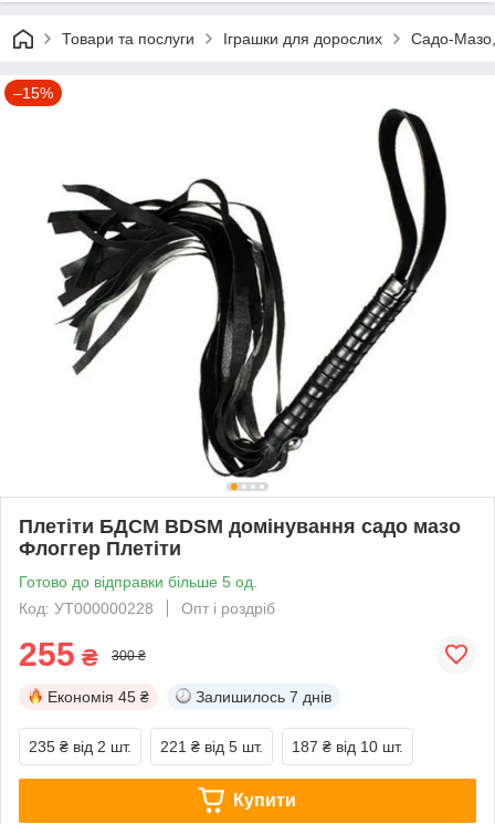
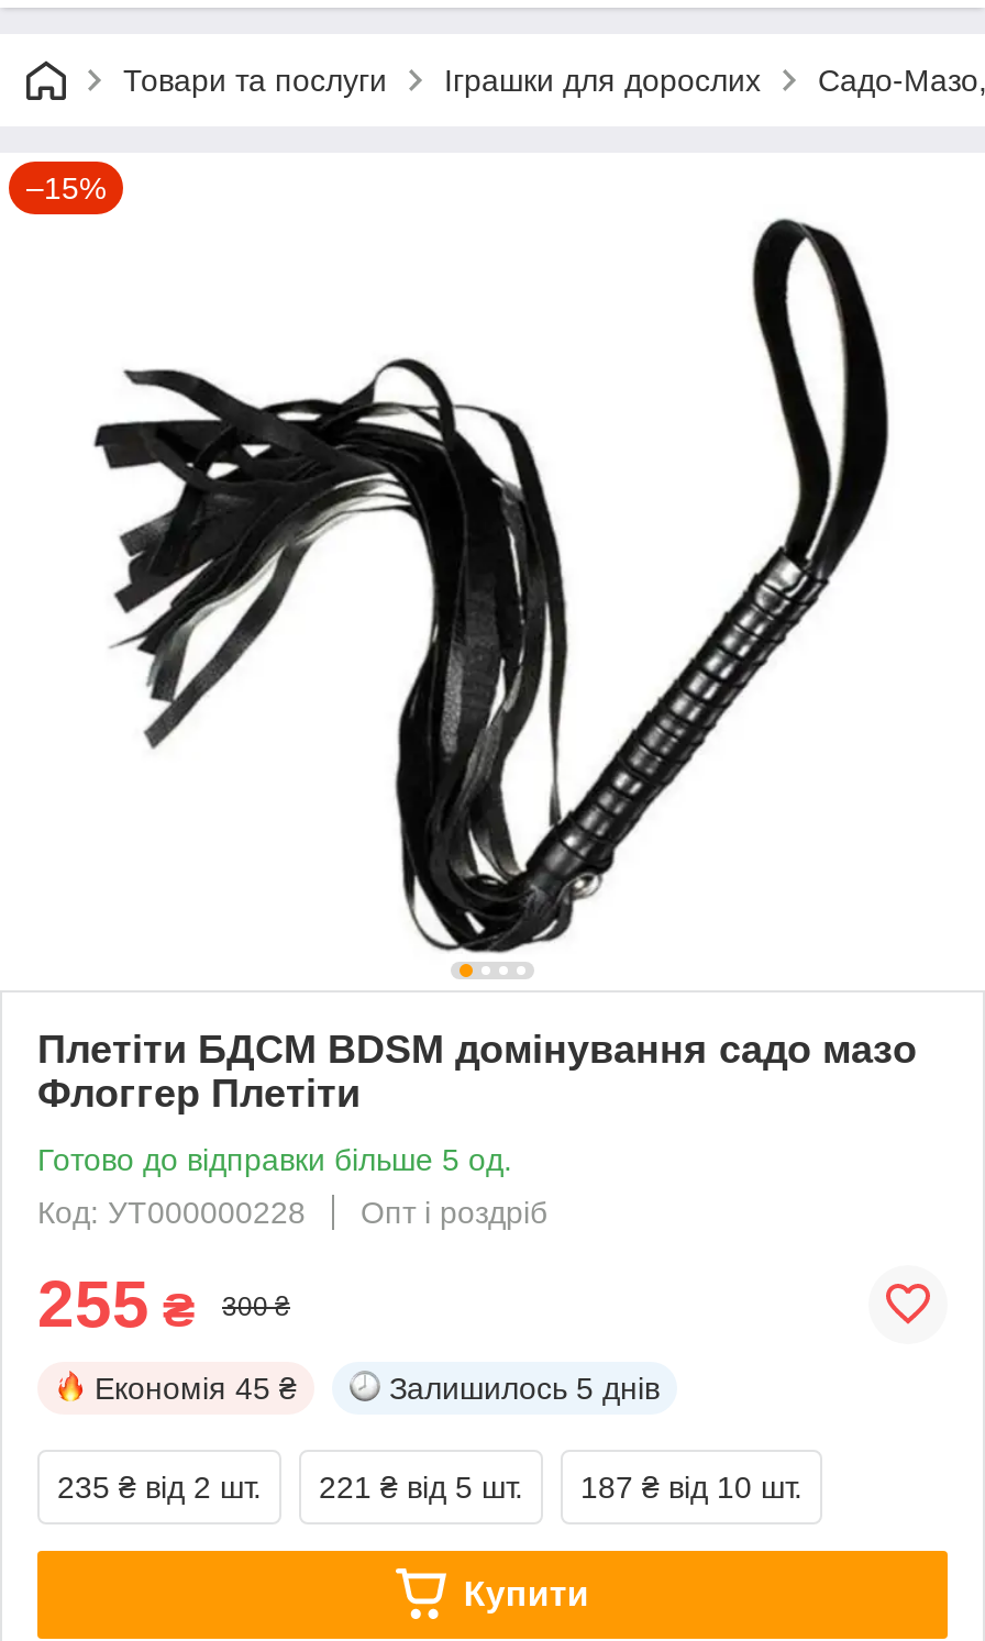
- Залишилось 7 днів
+ Залишилось 5 днів
